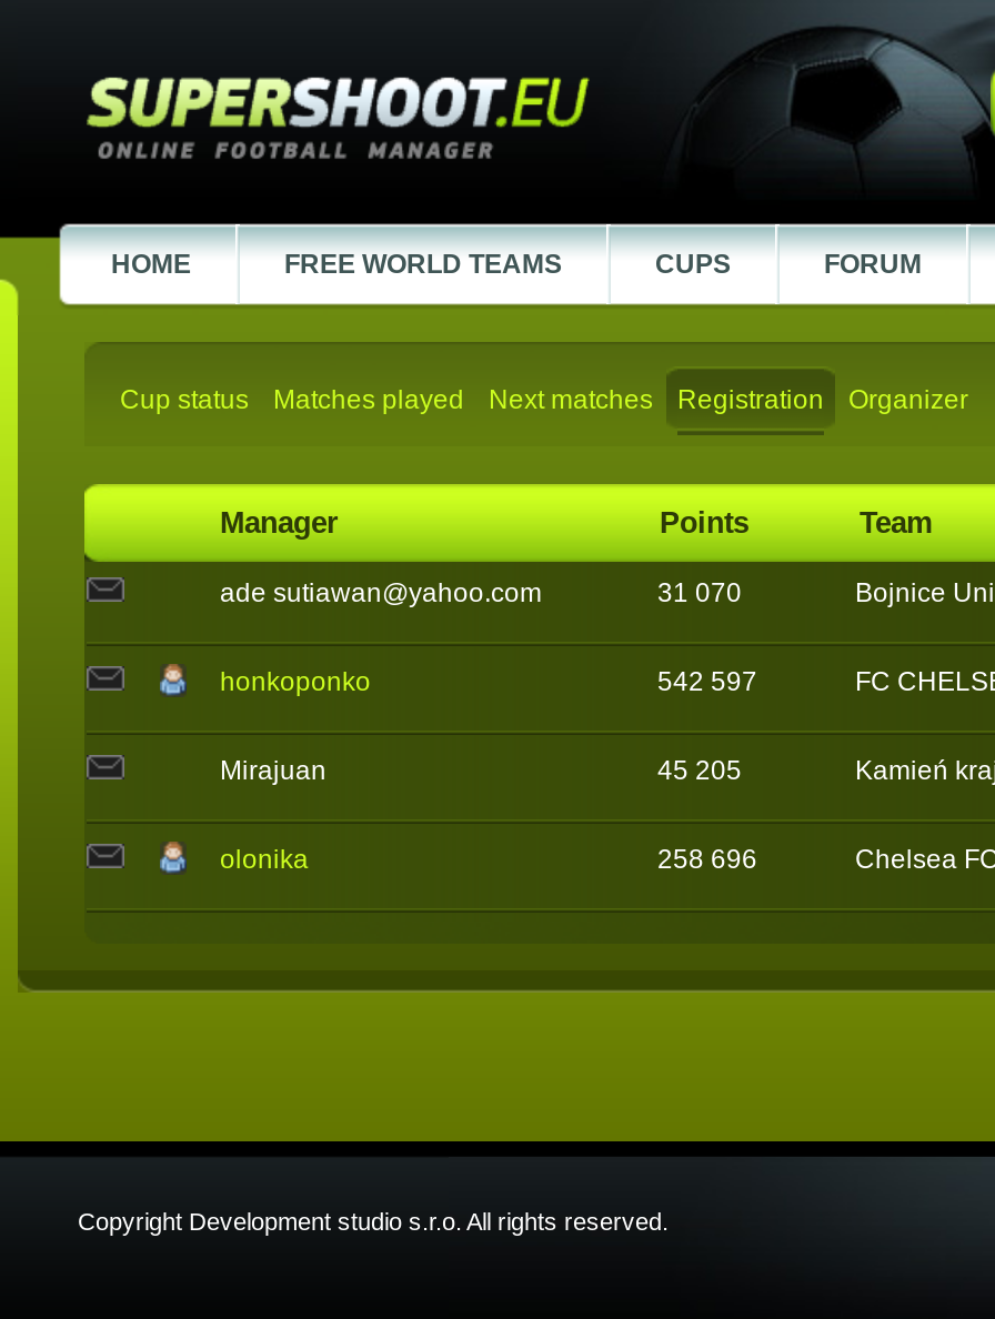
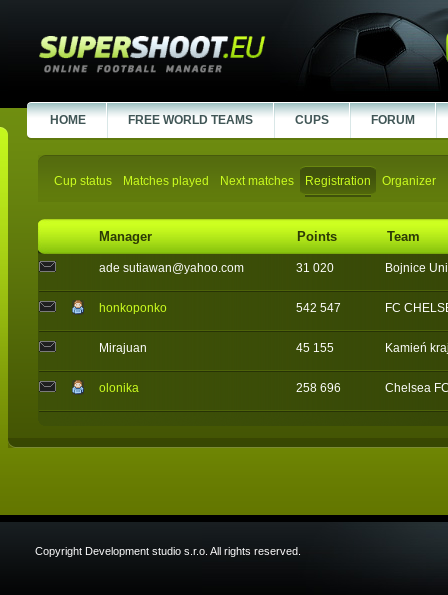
- 31 070
+ 31 020

- 542 597
+ 542 547

- 45 205
+ 45 155
